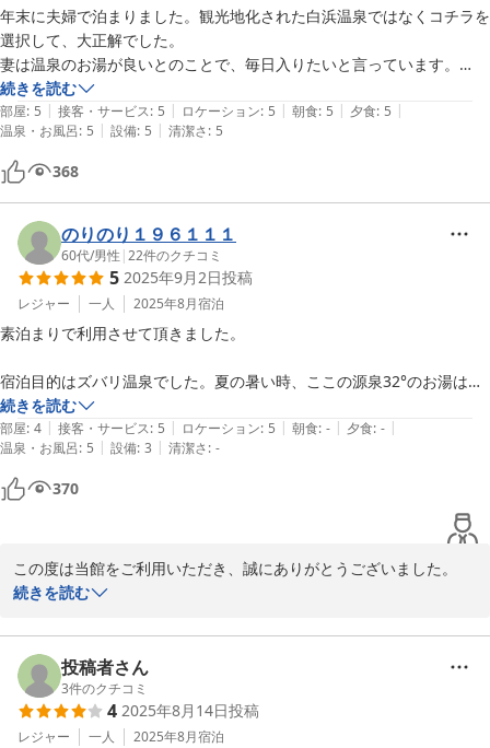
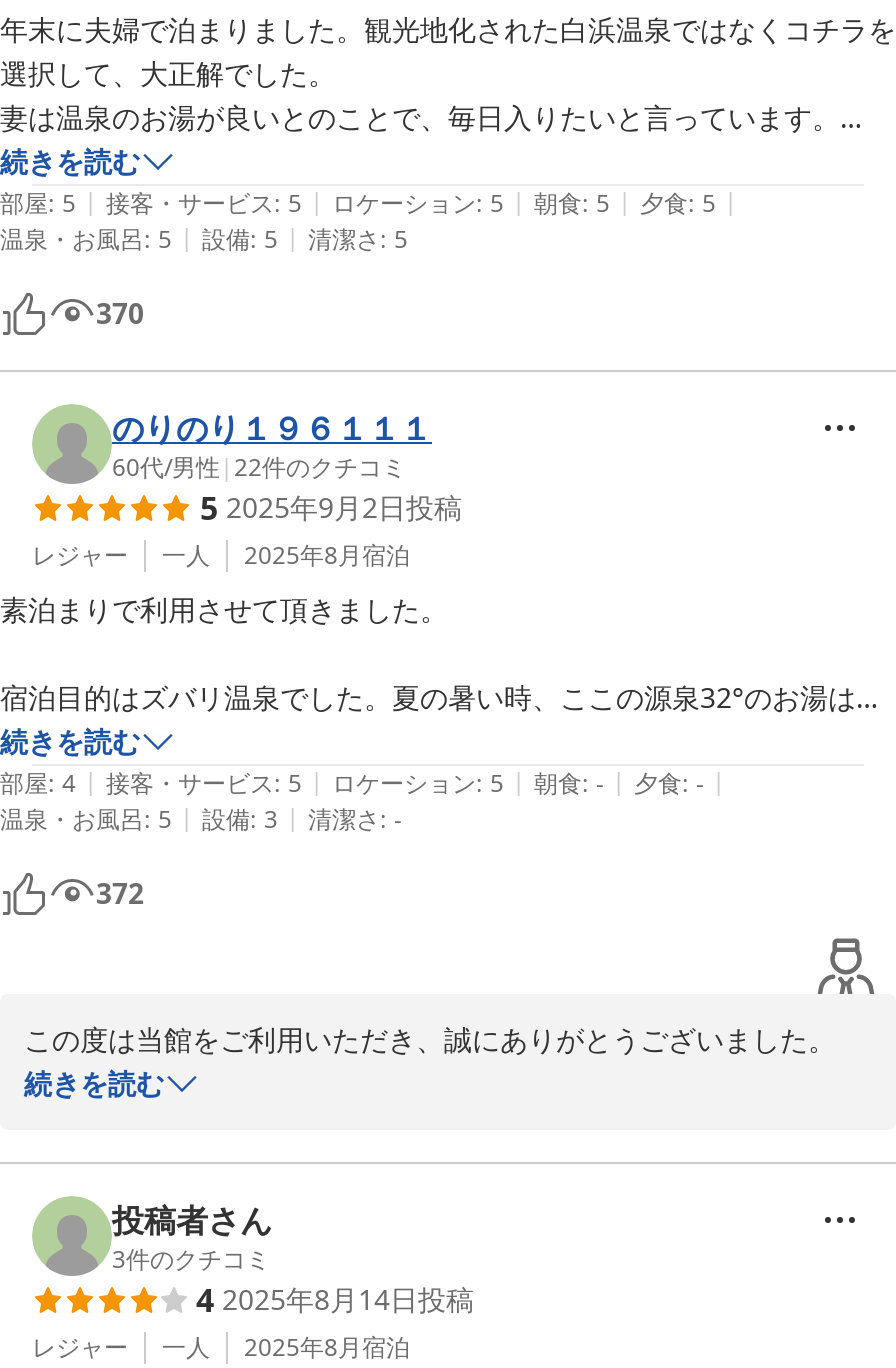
- 368
+ 370

- 370
+ 372
